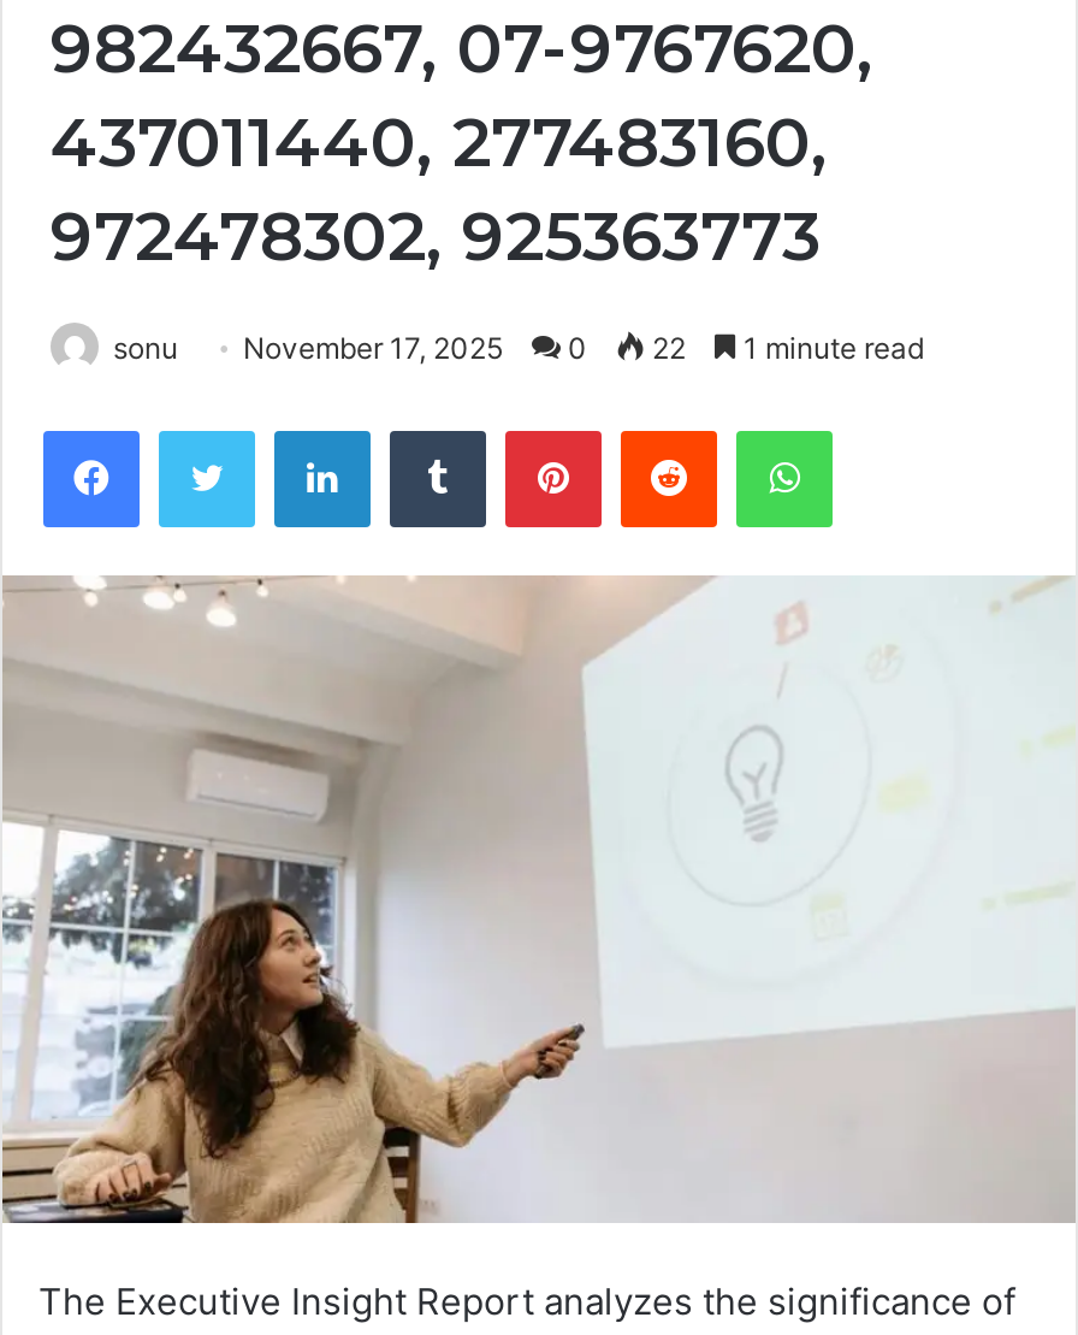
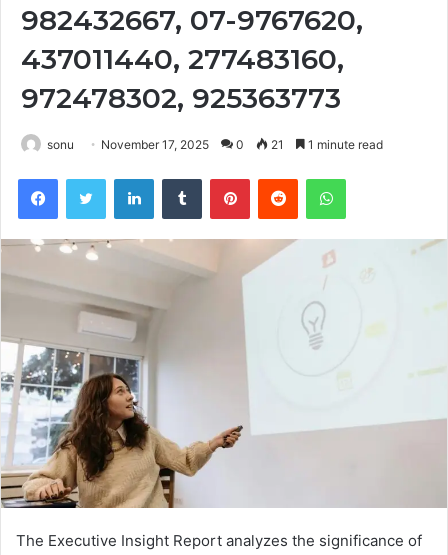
- sonu November 17, 2025 0 22 1 minute read
+ sonu November 17, 2025 0 21 1 minute read
